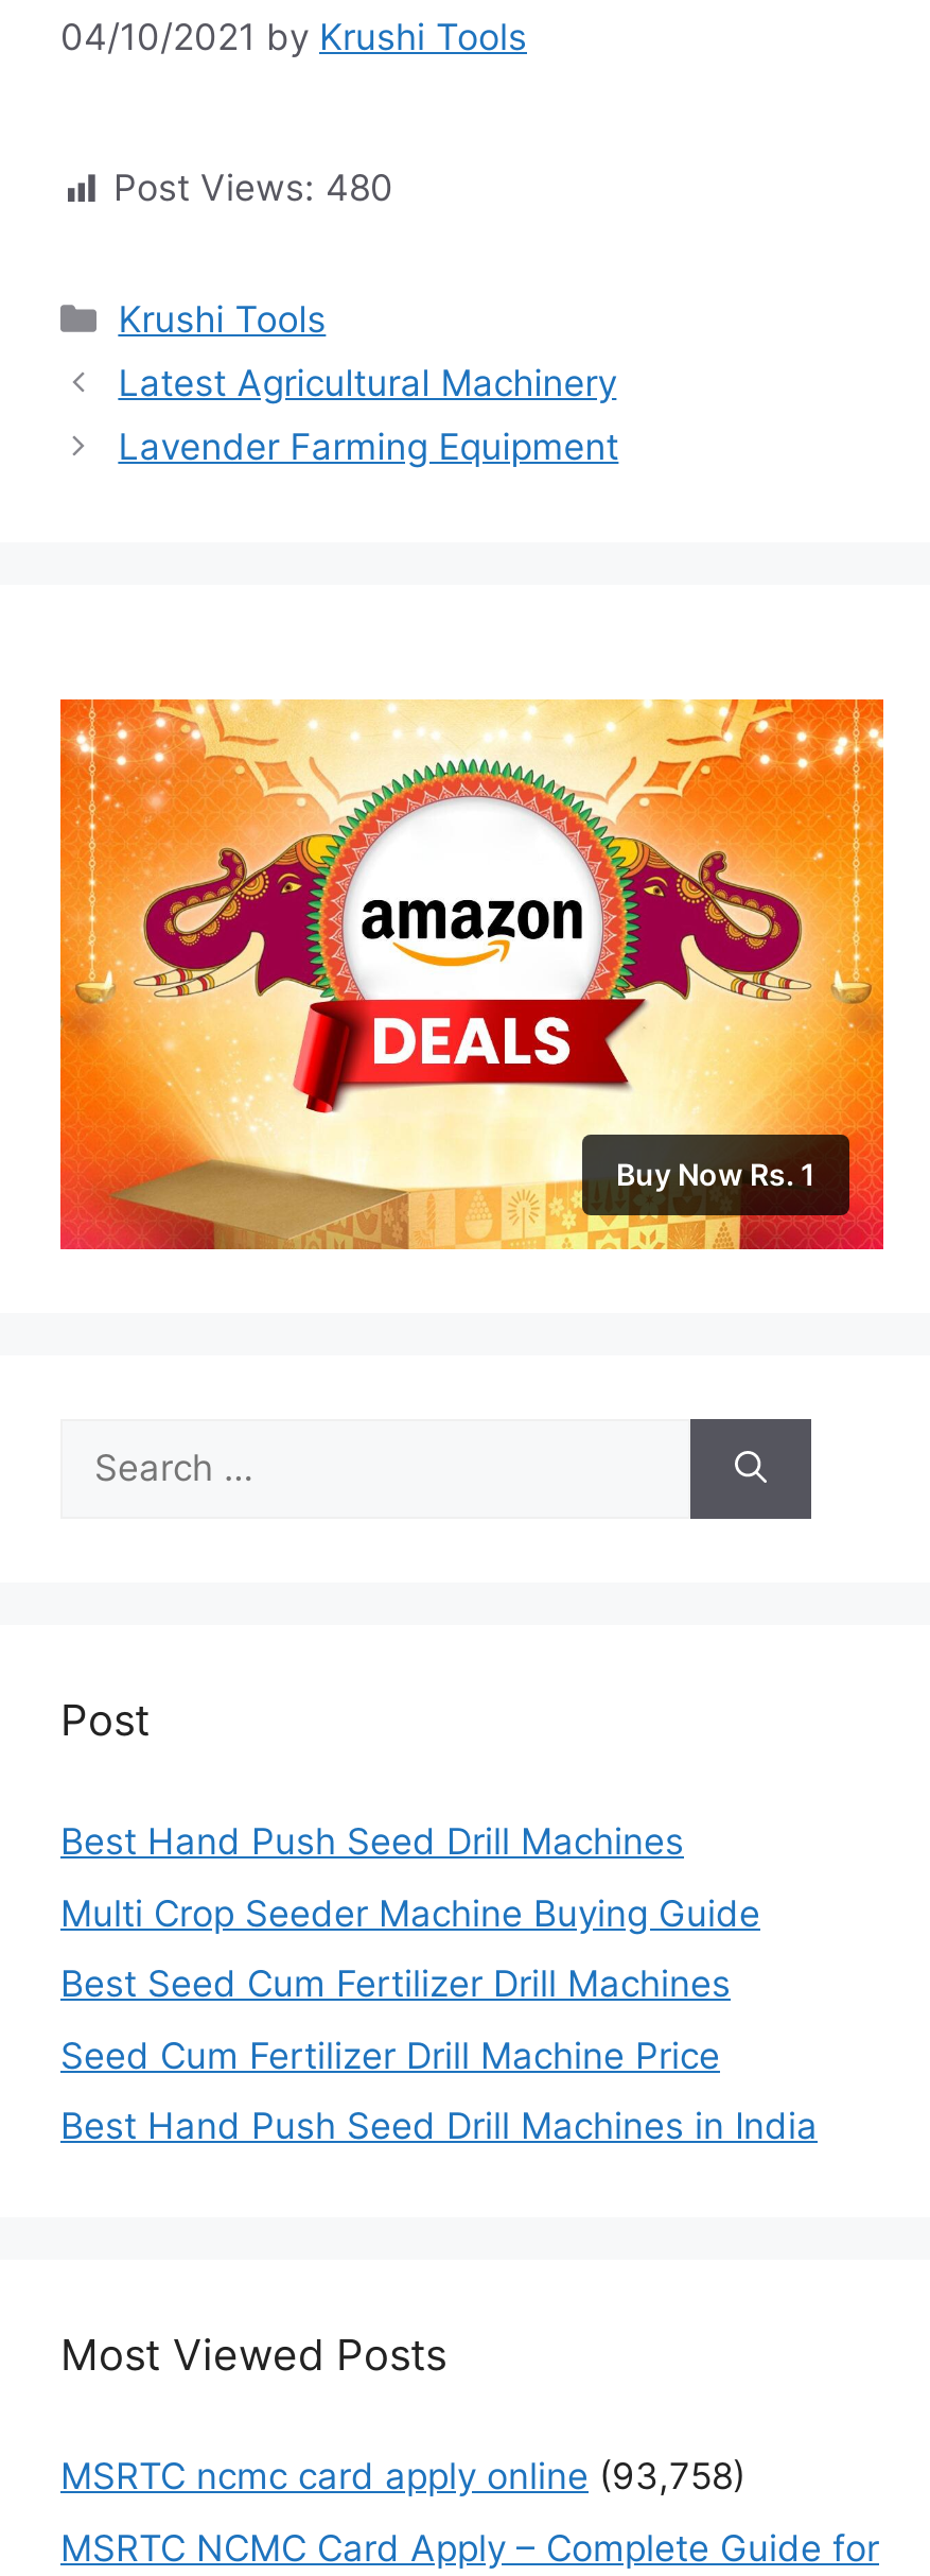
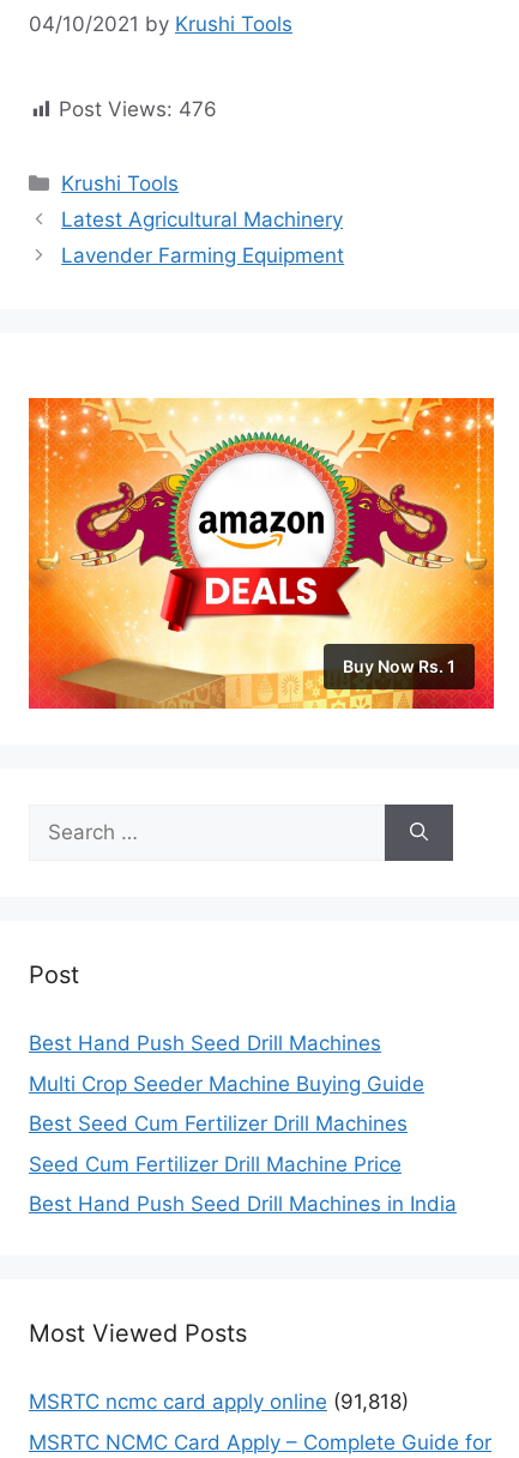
- Post Views: 480
+ Post Views: 476

- MSRTC ncmc card apply online (93,758)
+ MSRTC ncmc card apply online (91,818)
